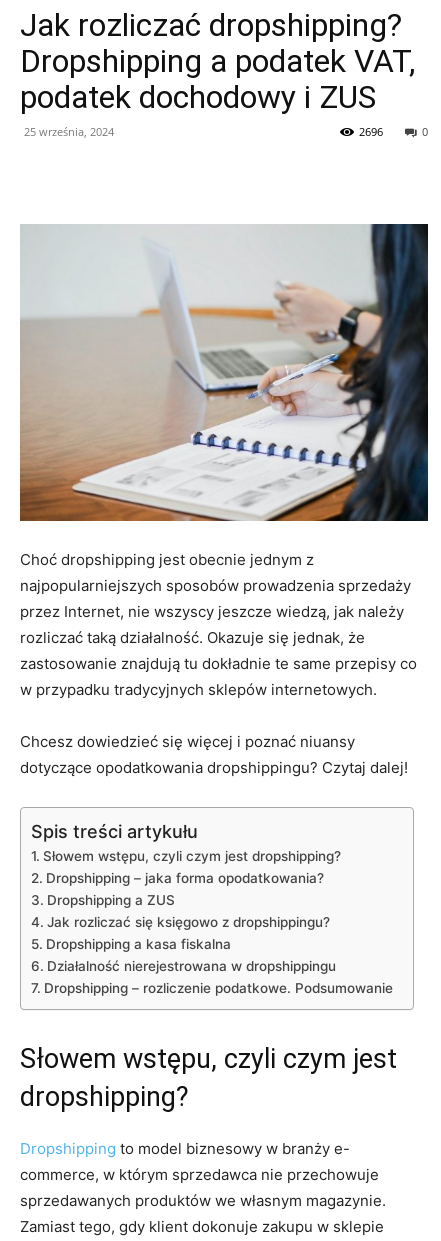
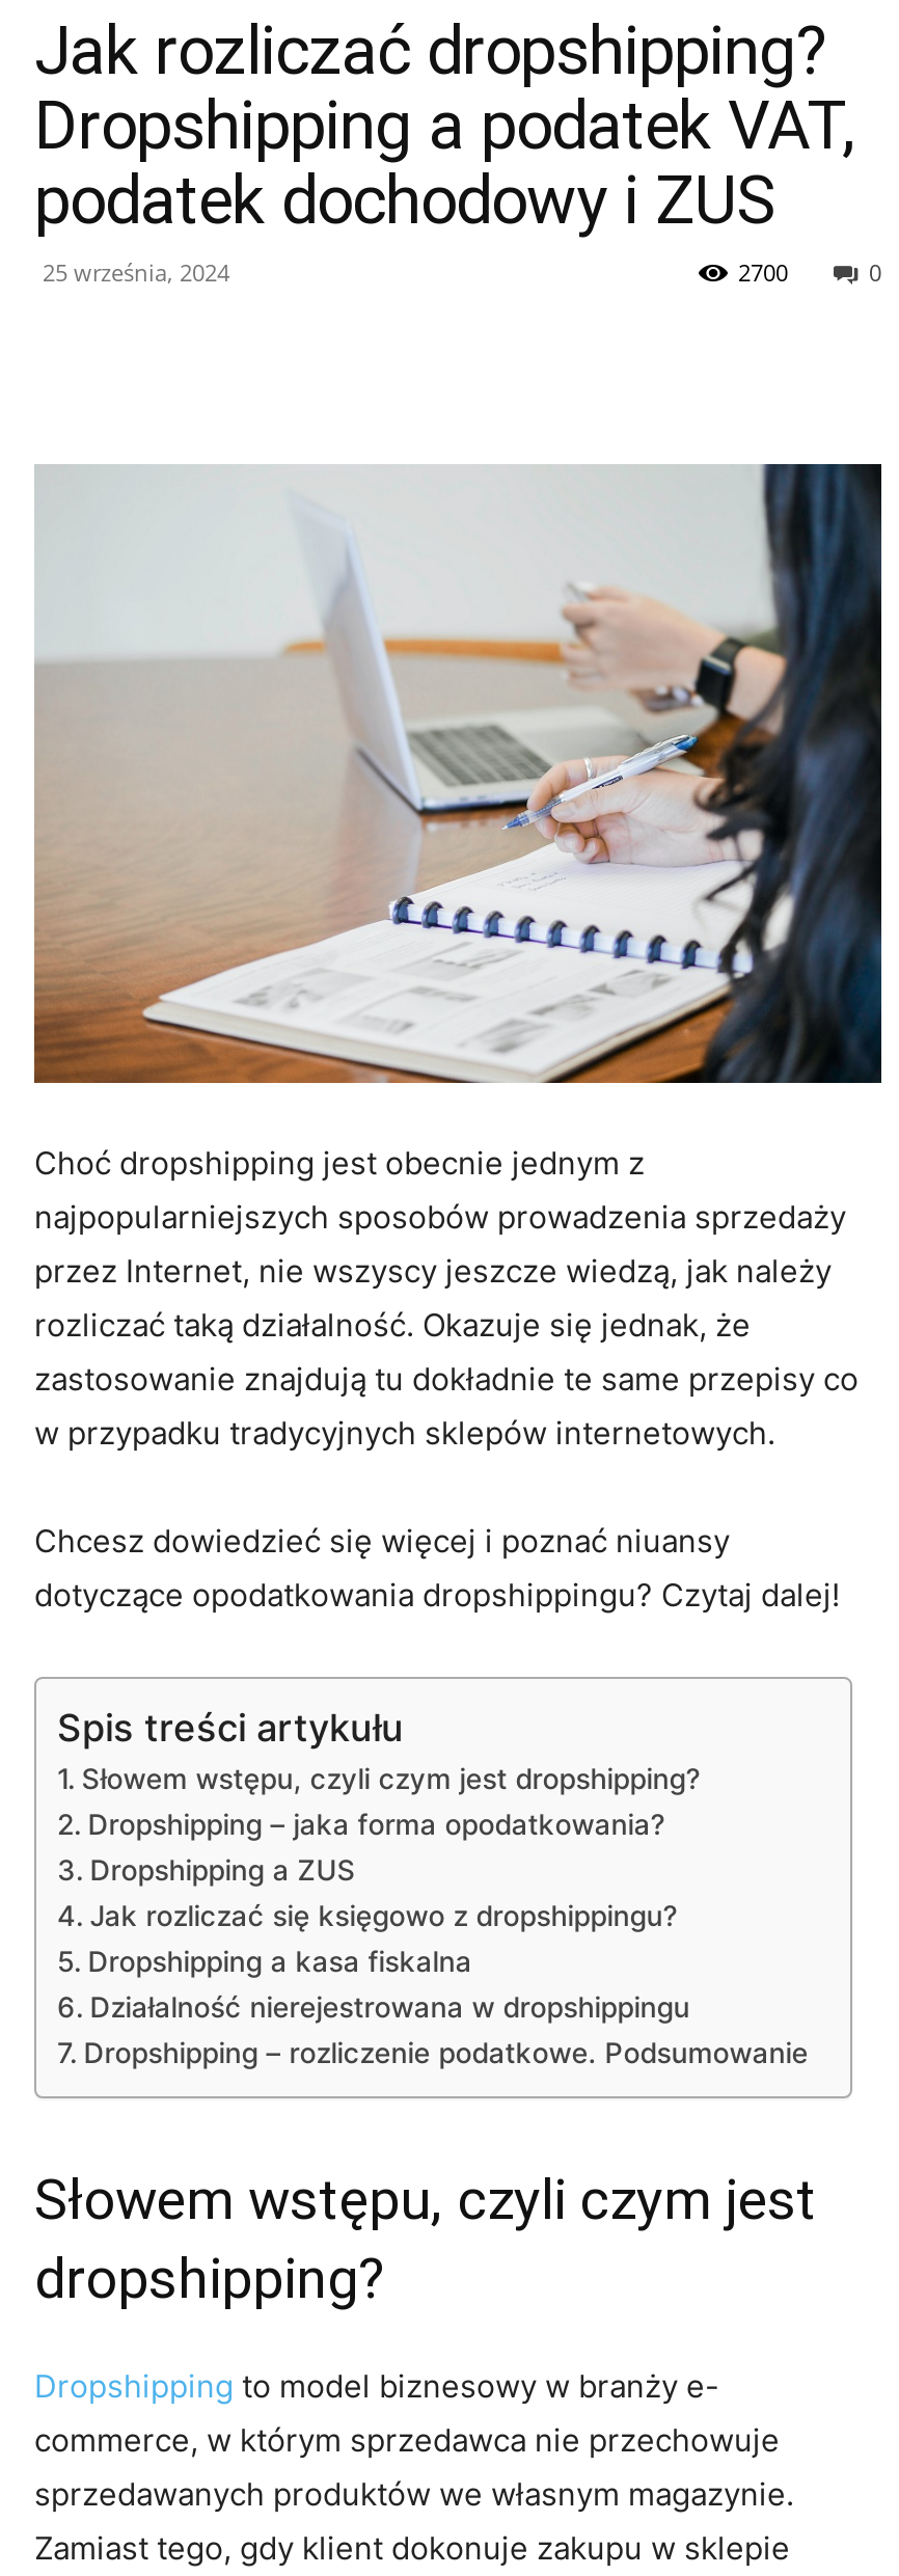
- 2696
+ 2700
